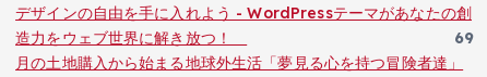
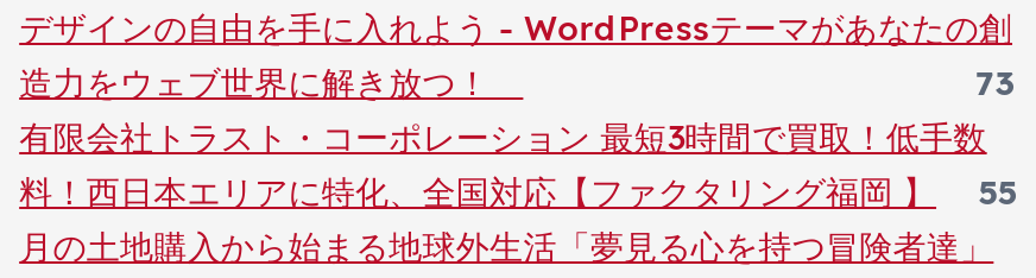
- 69
+ 73
+ 有限会社トラスト・コーポレーション 最短3時間で買取！低手数
+ 料！西日本エリアに特化、全国対応【ファクタリング福岡 】
+ 55
